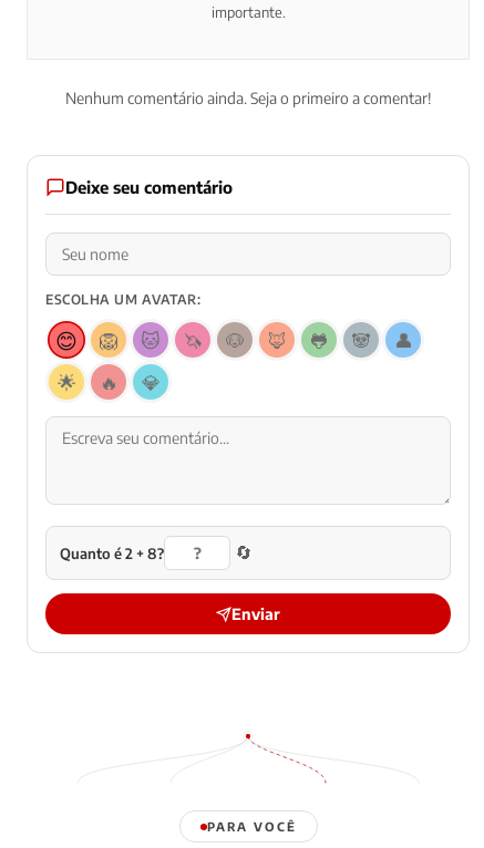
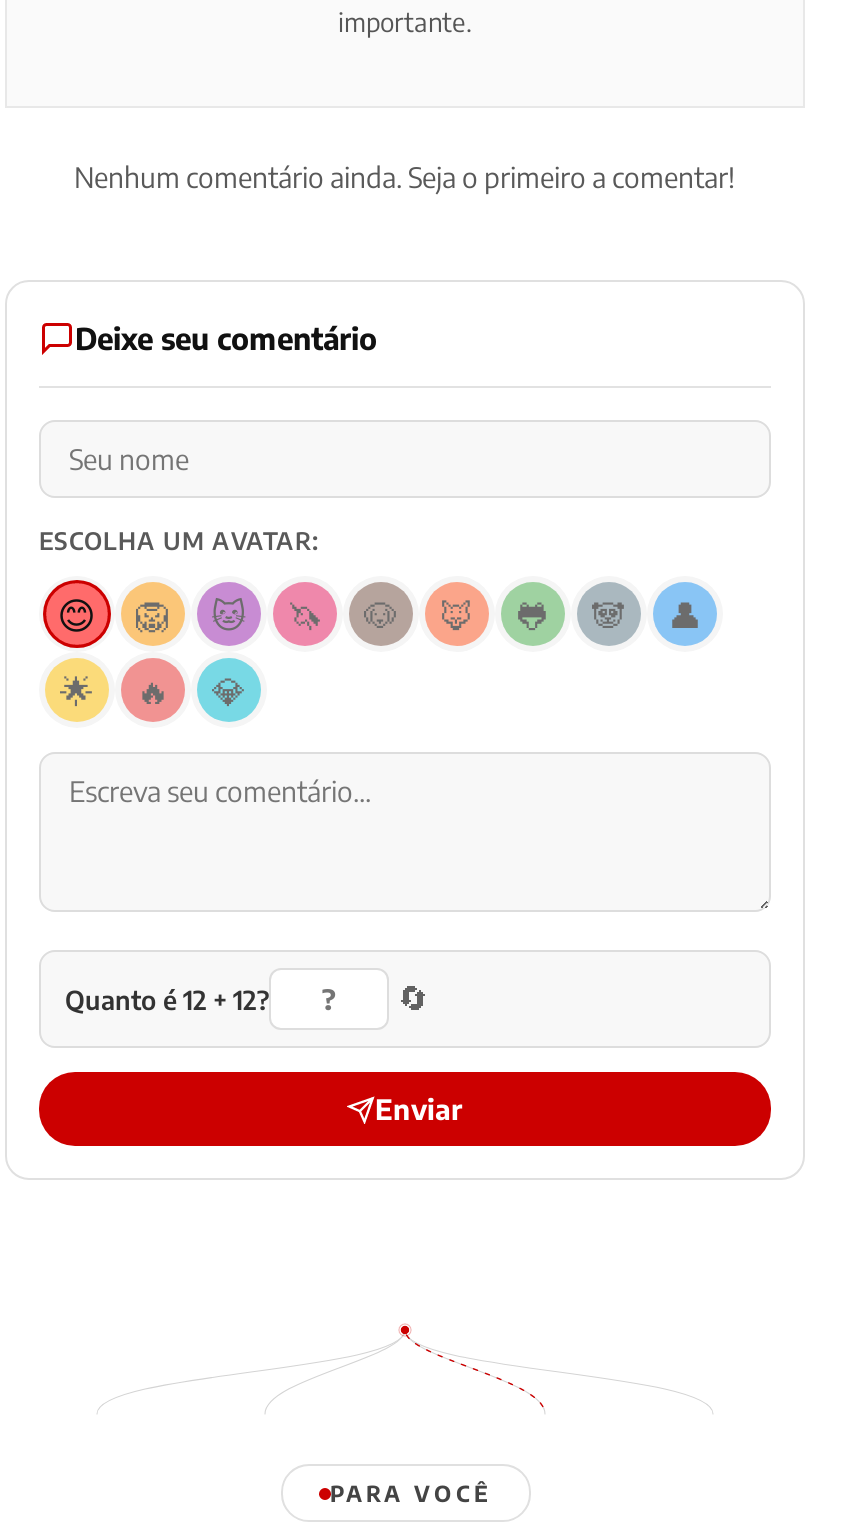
- Quanto é 2 + 8?
+ Quanto é 12 + 12?
